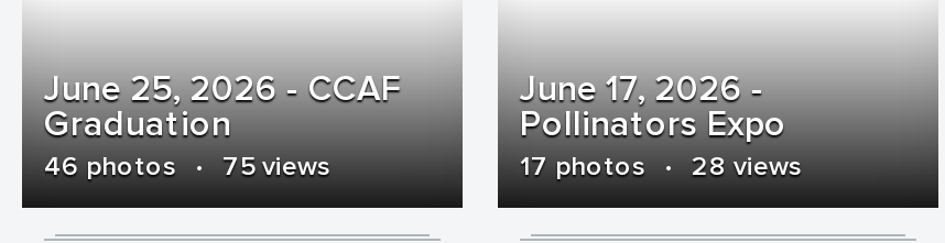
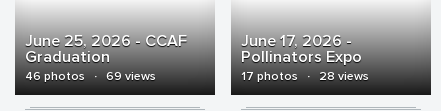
- 46 photos · 75 views
+ 46 photos · 69 views
